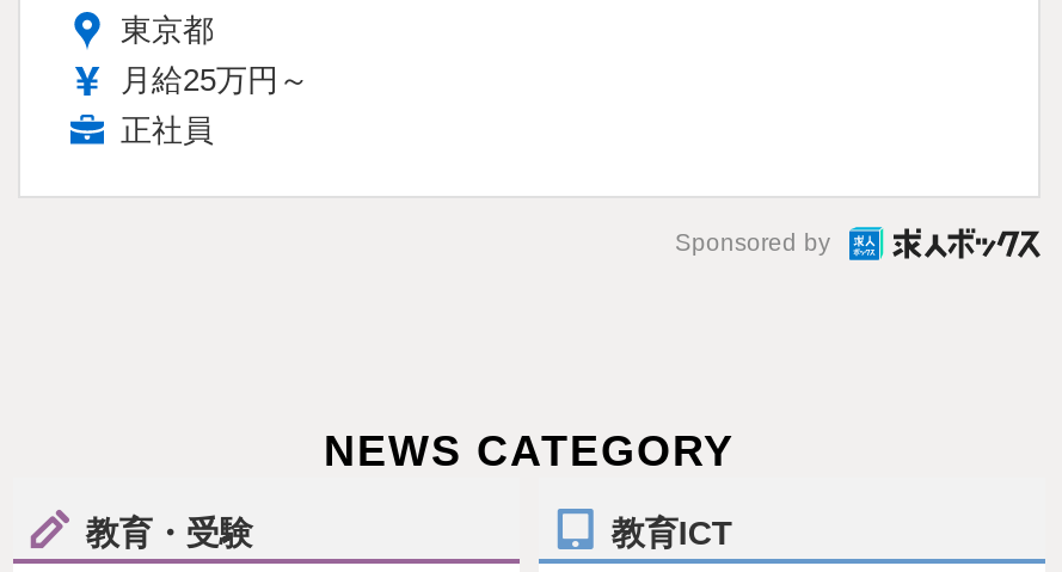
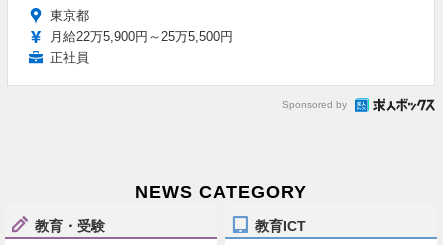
- 月給25万円～
+ 月給22万5,900円～25万5,500円
